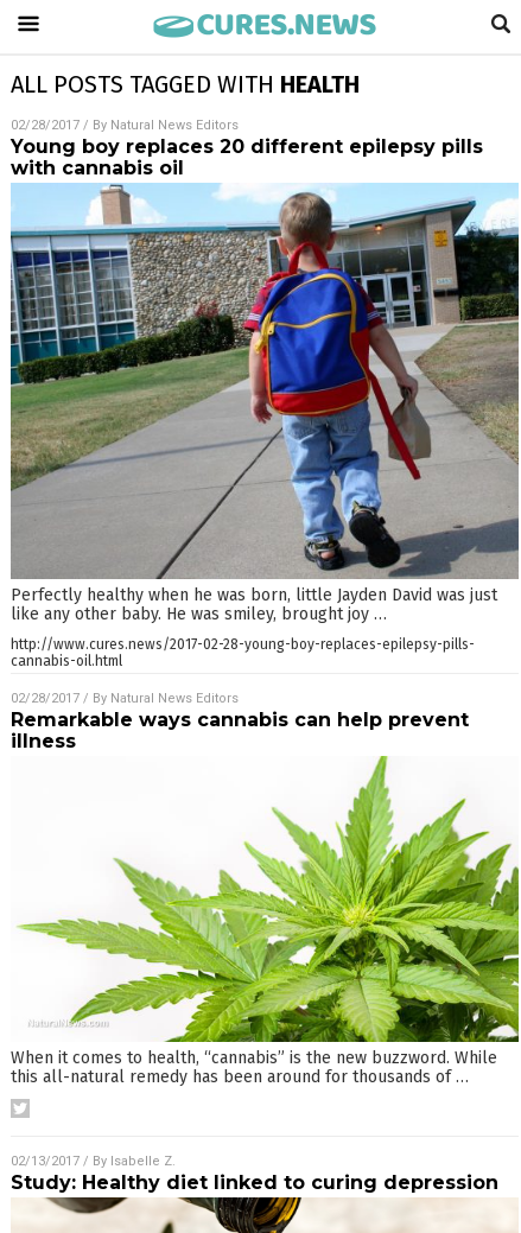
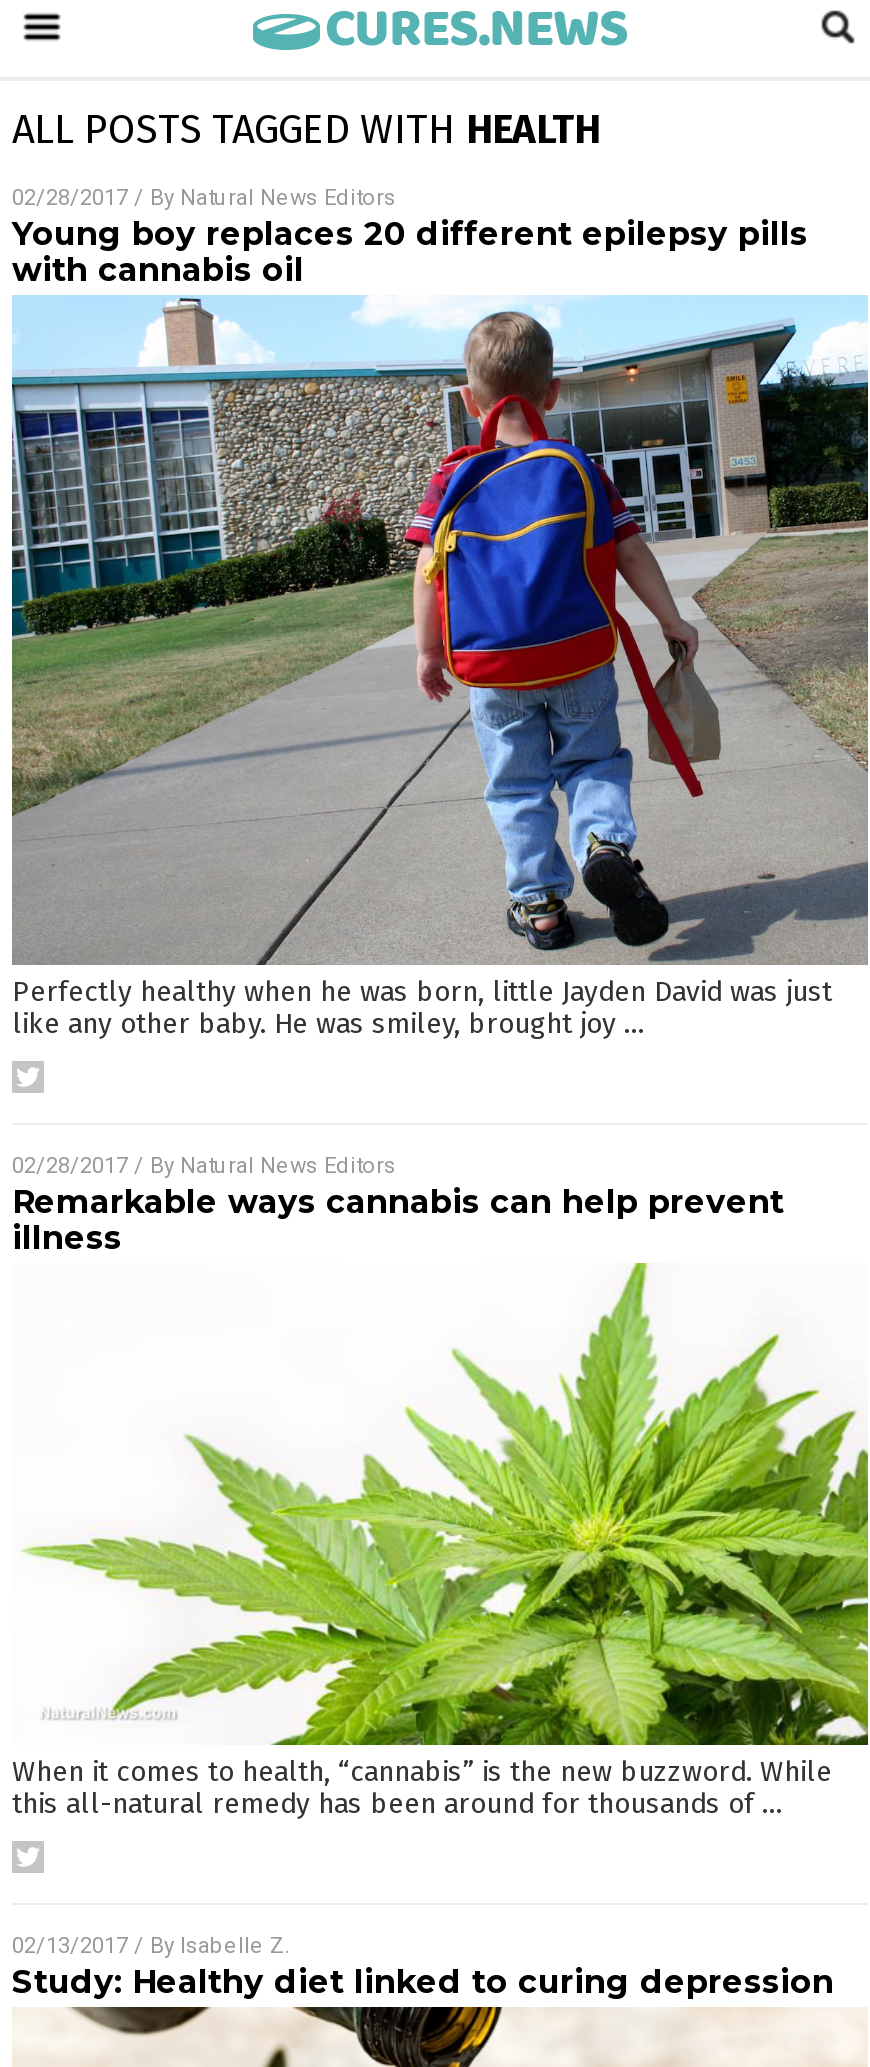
- http://www.cures.news/2017-02-28-young-boy-replaces-epilepsy-pills-
- cannabis-oil.html
